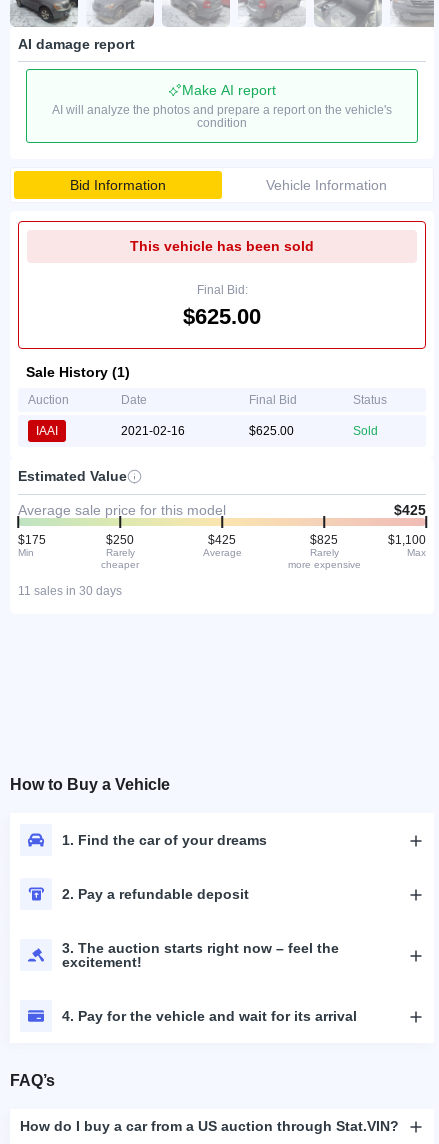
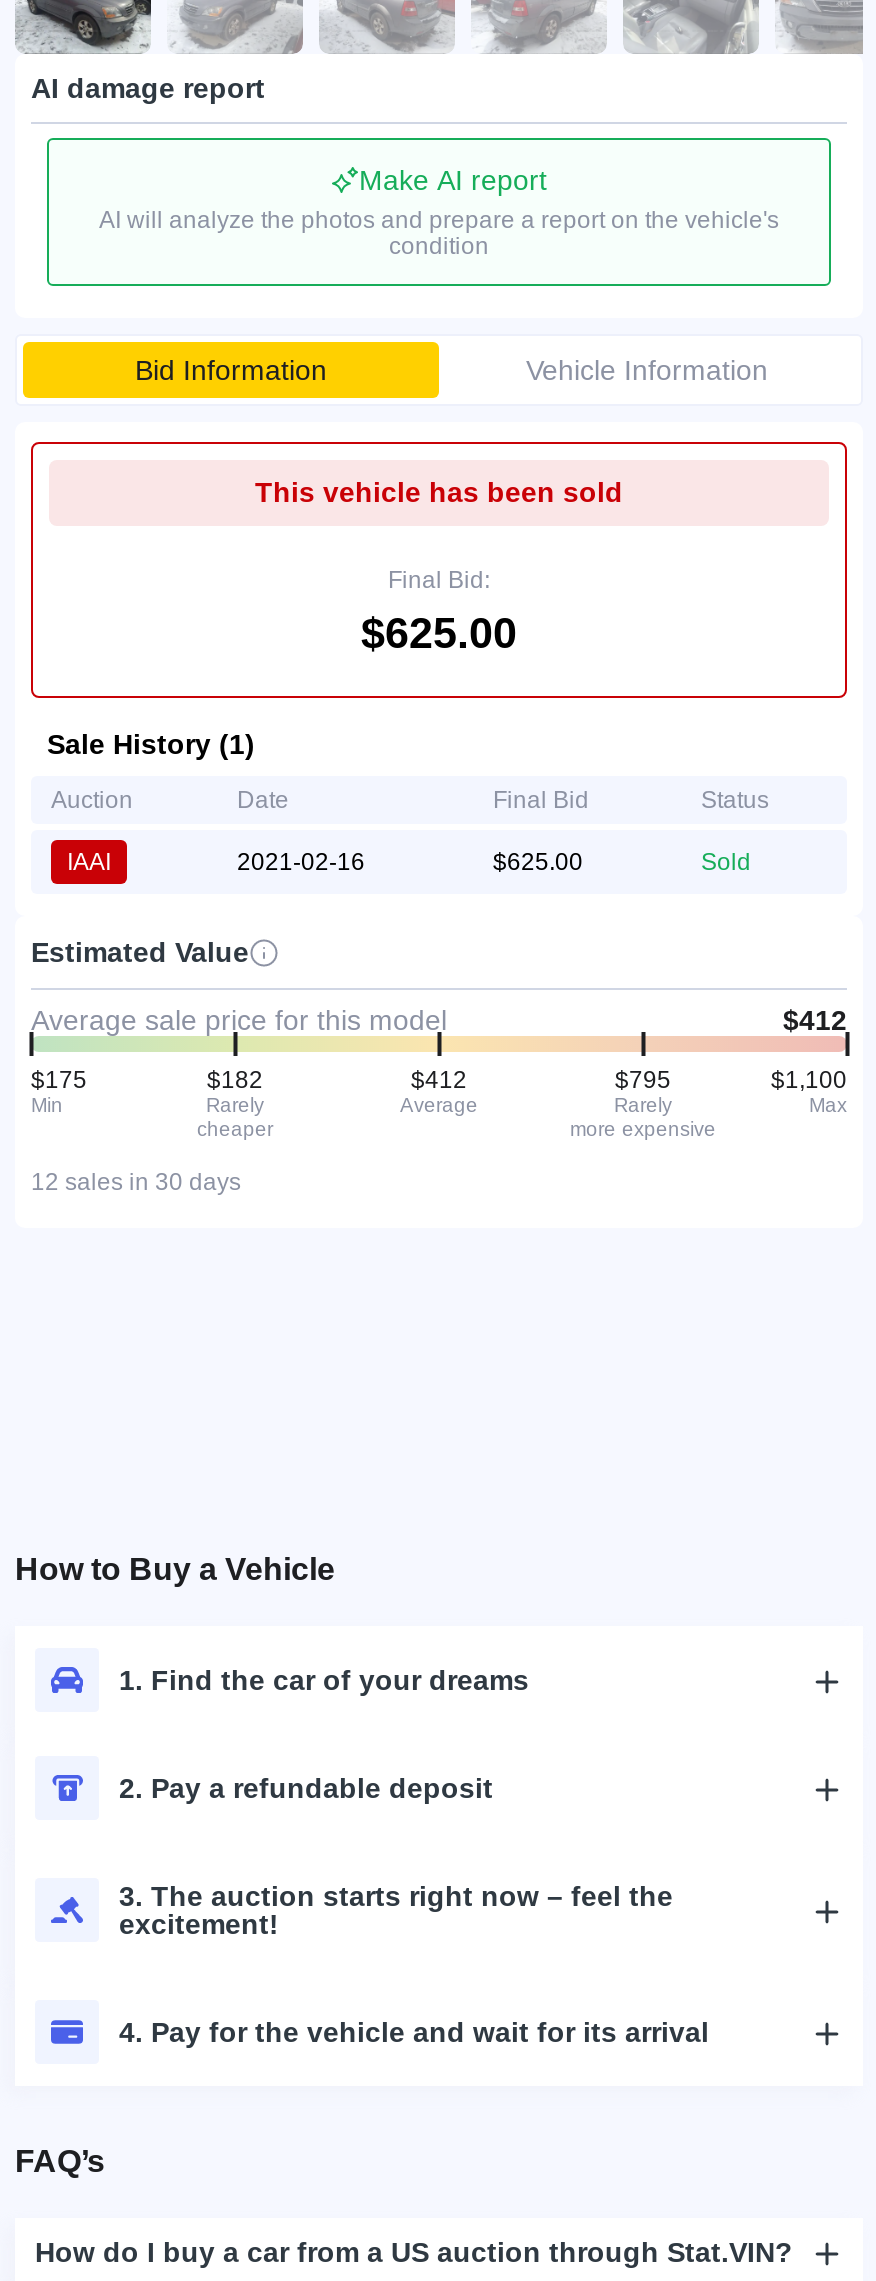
- $425
+ $412

- $250
+ $182

- $425
+ $412

- $825
+ $795

- 11 sales in 30 days
+ 12 sales in 30 days
